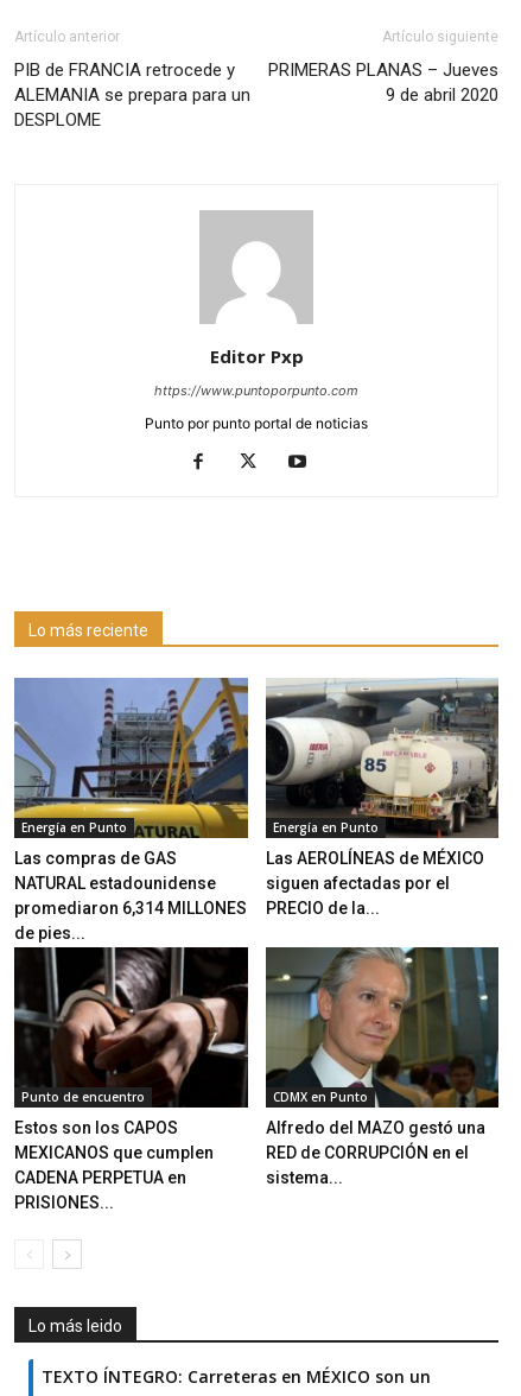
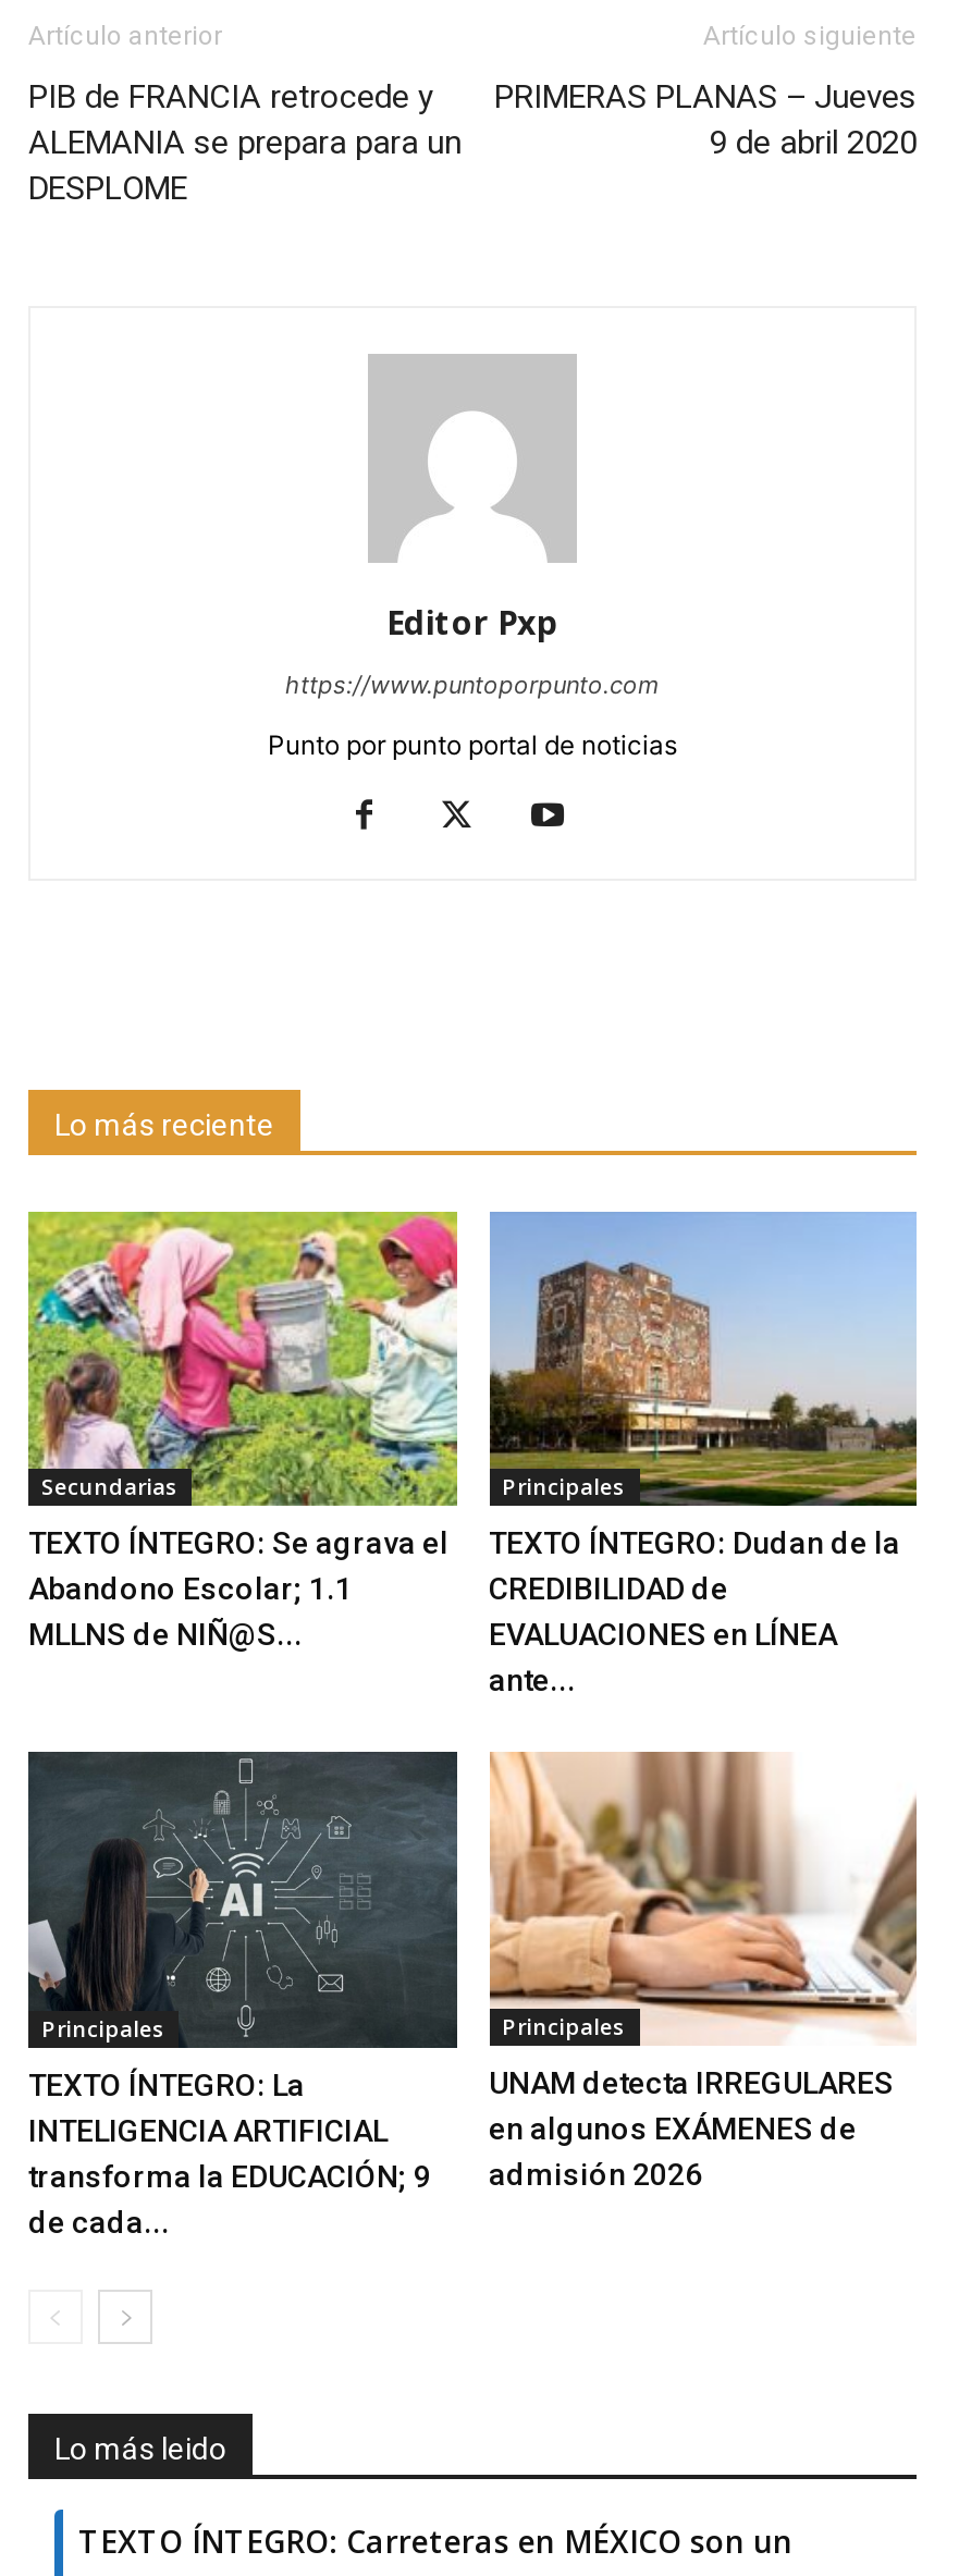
- [image]
- Energía en Punto
+ [image]
+ Secundarias

- [image]
- Energía en Punto
+ [image]
+ Principales

- Las compras de GAS
- NATURAL estadounidense
- promediaron 6,314 MILLONES
- de pies...
+ TEXTO ÍNTEGRO: Se agrava el
+ Abandono Escolar; 1.1
+ MLLNS de NIÑ@S...

- Las AEROLÍNEAS de MÉXICO
- siguen afectadas por el
- PRECIO de la...
+ TEXTO ÍNTEGRO: Dudan de la
+ CREDIBILIDAD de
+ EVALUACIONES en LÍNEA
+ ante...

- [image]
- Punto de encuentro
+ [image]
+ Principales

- [image]
- CDMX en Punto
+ [image]
+ Principales

- Estos son los CAPOS
- MEXICANOS que cumplen
- CADENA PERPETUA en
- PRISIONES...
+ TEXTO ÍNTEGRO: La
+ INTELIGENCIA ARTIFICIAL
+ transforma la EDUCACIÓN; 9
+ de cada...

- Alfredo del MAZO gestó una
- RED de CORRUPCIÓN en el
- sistema...
+ UNAM detecta IRREGULARES
+ en algunos EXÁMENES de
+ admisión 2026
